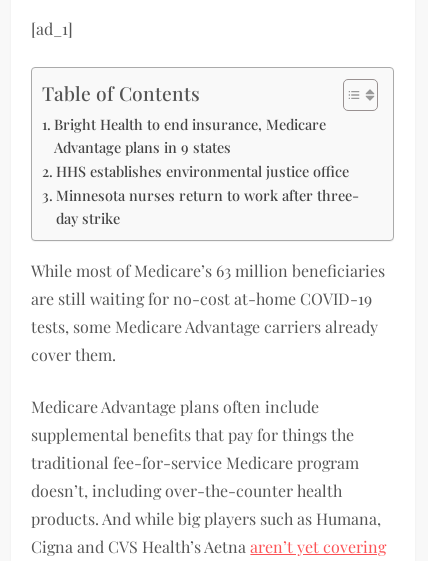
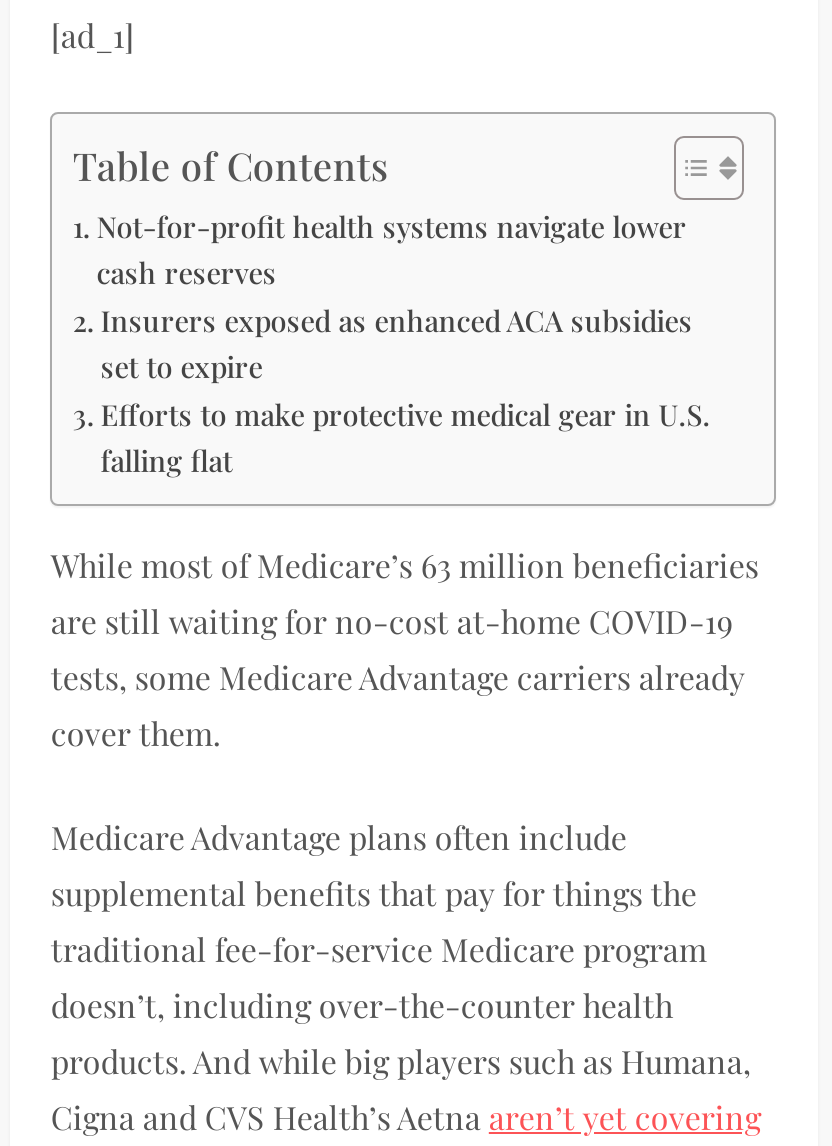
- Bright Health to end insurance, Medicare
- Advantage plans in 9 states
- HHS establishes environmental justice office
- Minnesota nurses return to work after three-
- day strike
+ Not-for-profit health systems navigate lower
+ cash reserves
+ Insurers exposed as enhanced ACA subsidies
+ set to expire
+ Efforts to make protective medical gear in U.S.
+ falling flat
